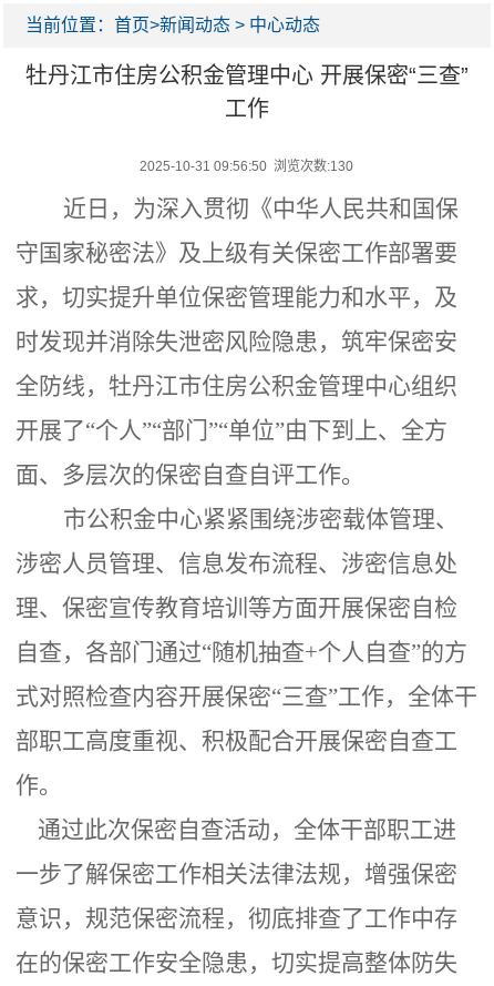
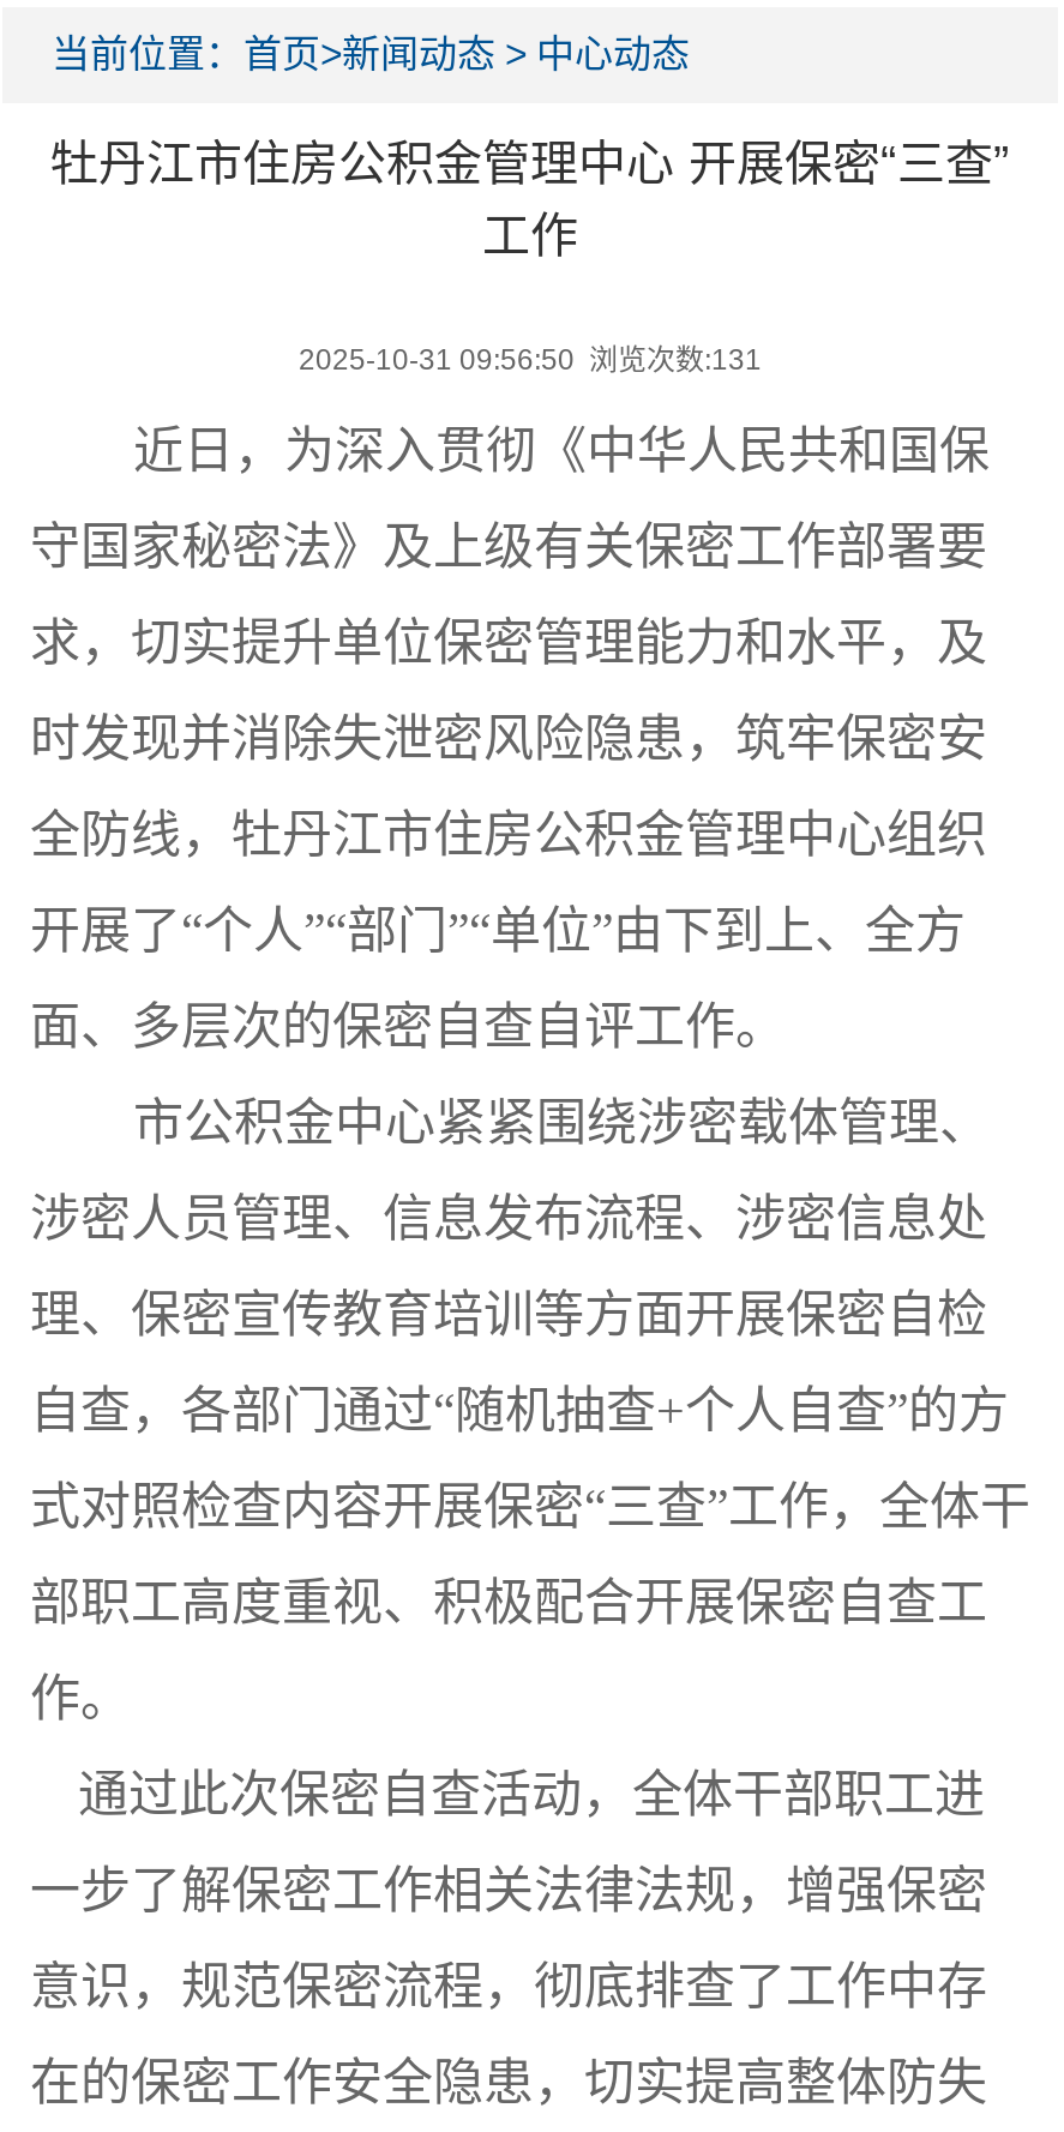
- 2025-10-31 09:56:50 浏览次数:130
+ 2025-10-31 09:56:50 浏览次数:131
